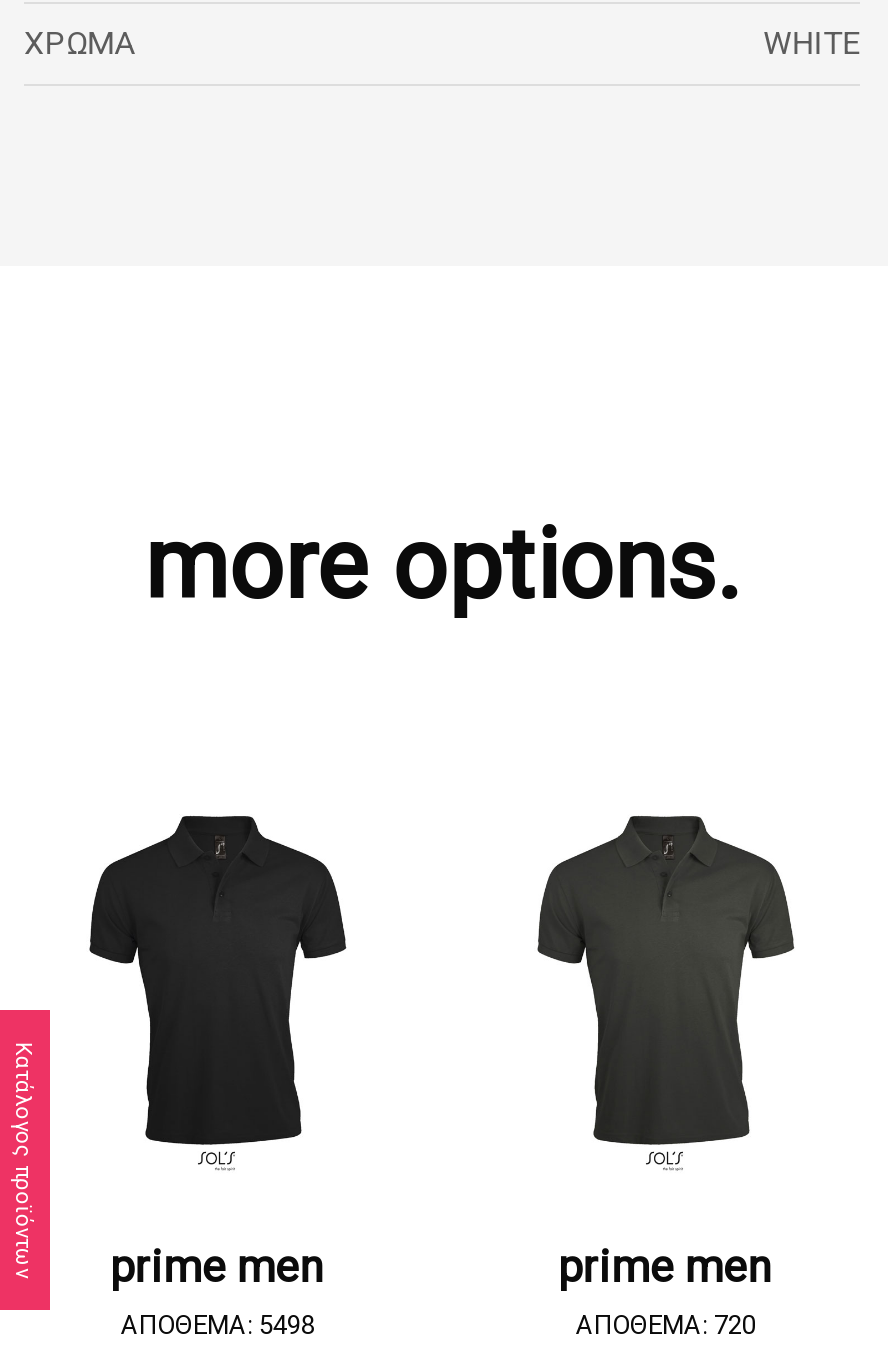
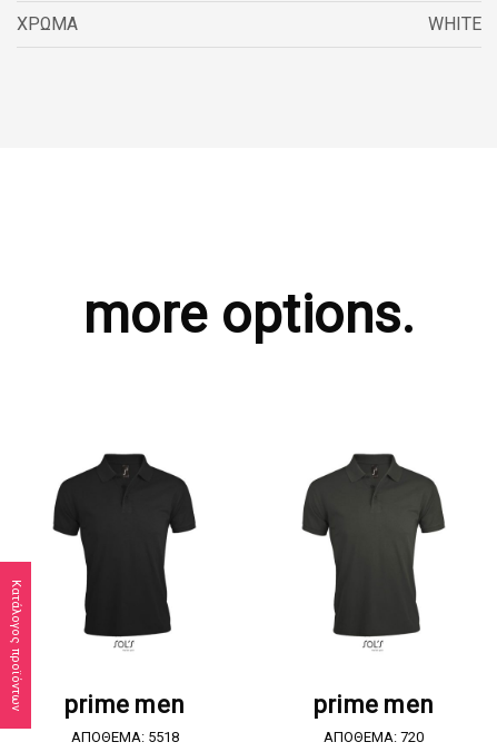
- ΑΠΟΘΕΜΑ: 5498
+ ΑΠΟΘΕΜΑ: 5518
